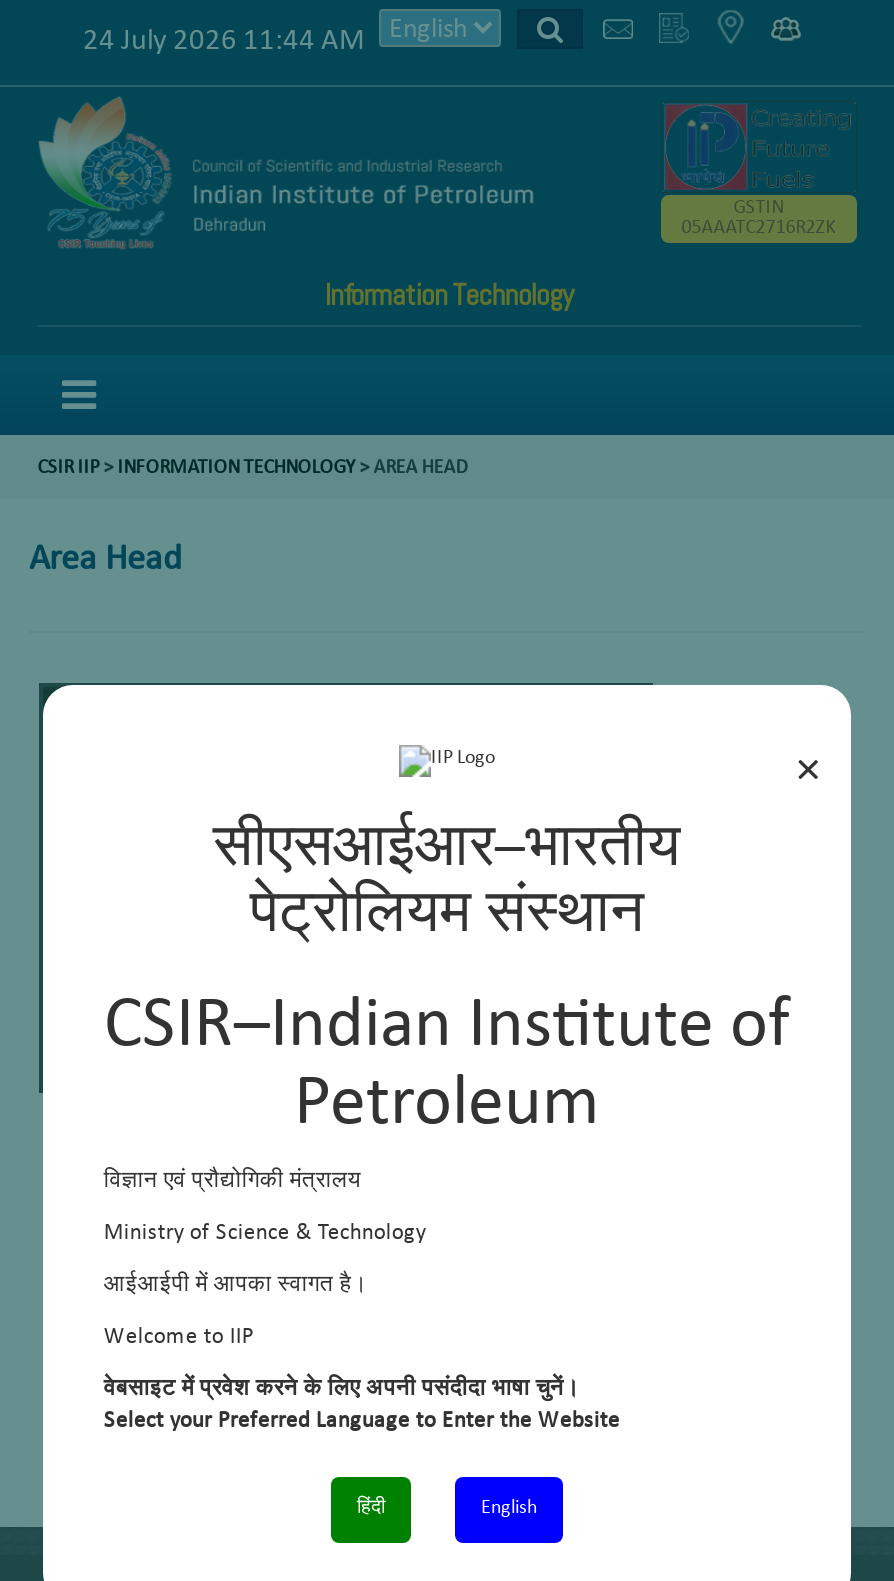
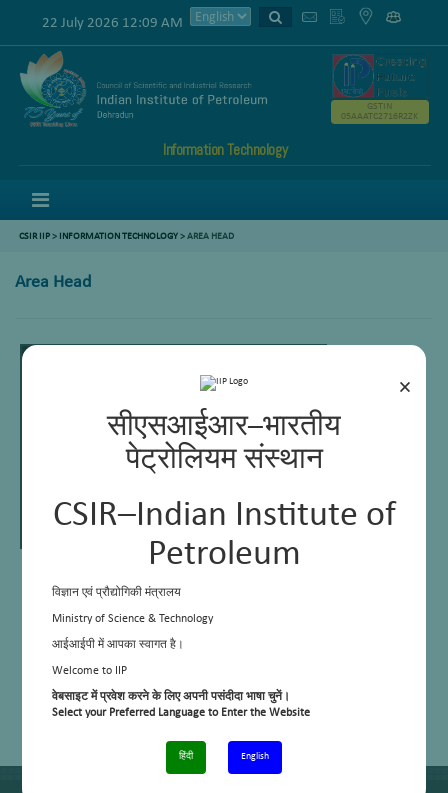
- 24 July 2026 11:44 AM
+ 22 July 2026 12:09 AM
